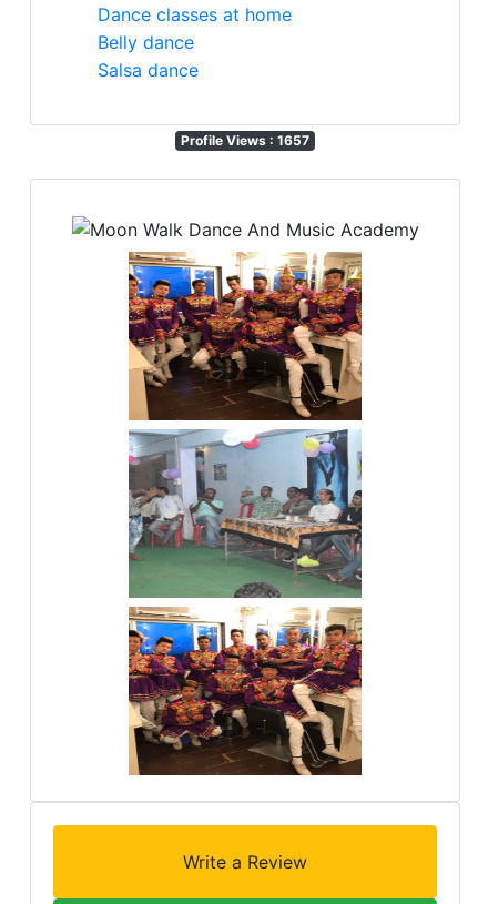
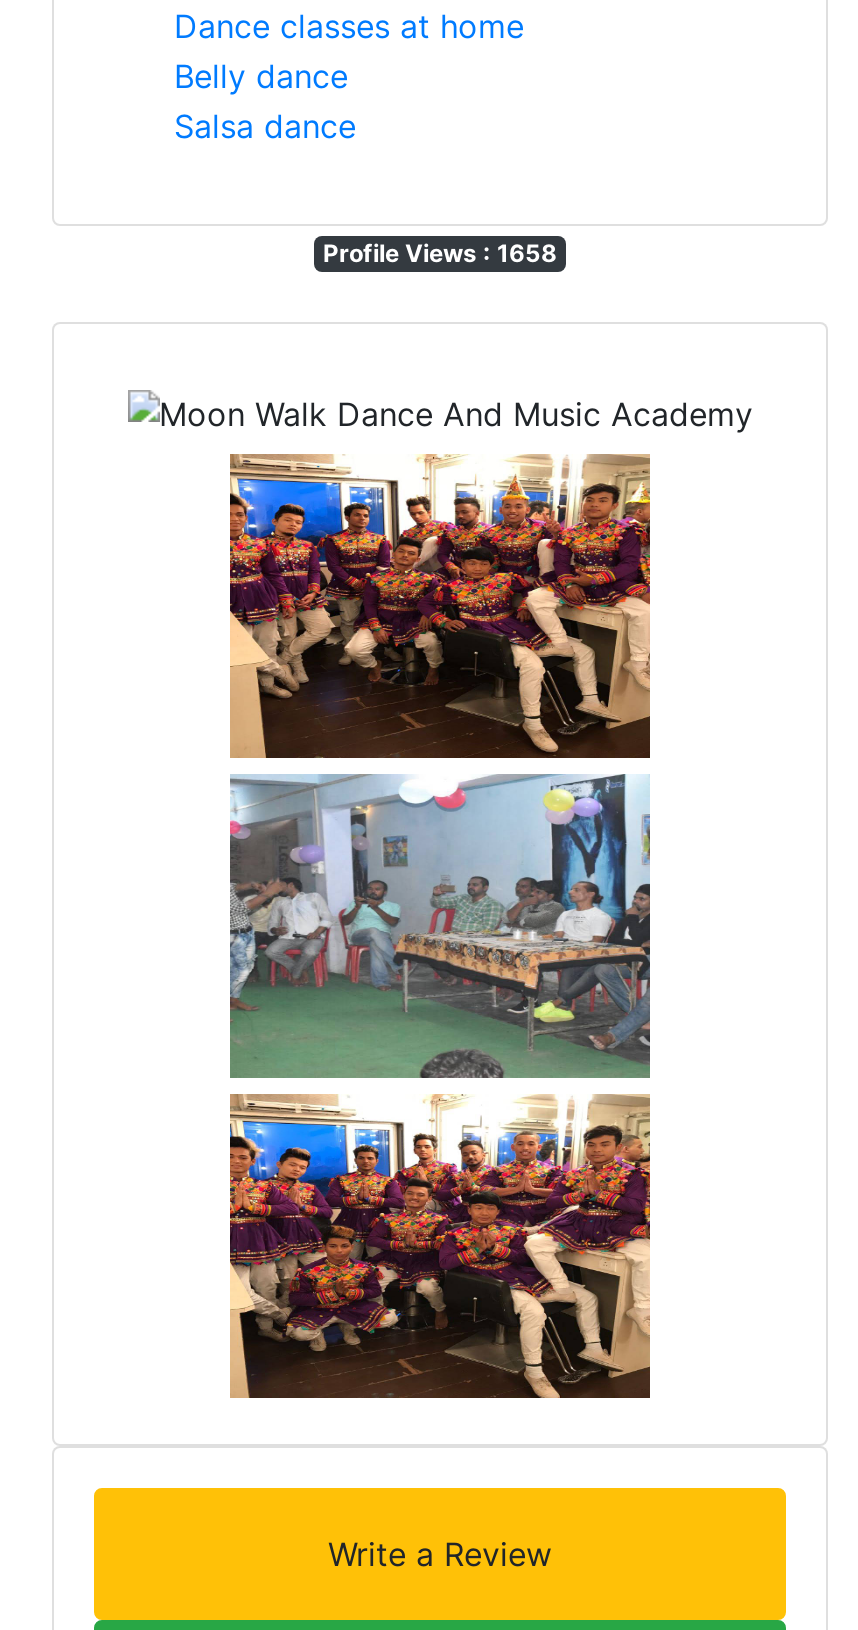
- Profile Views : 1657
+ Profile Views : 1658
